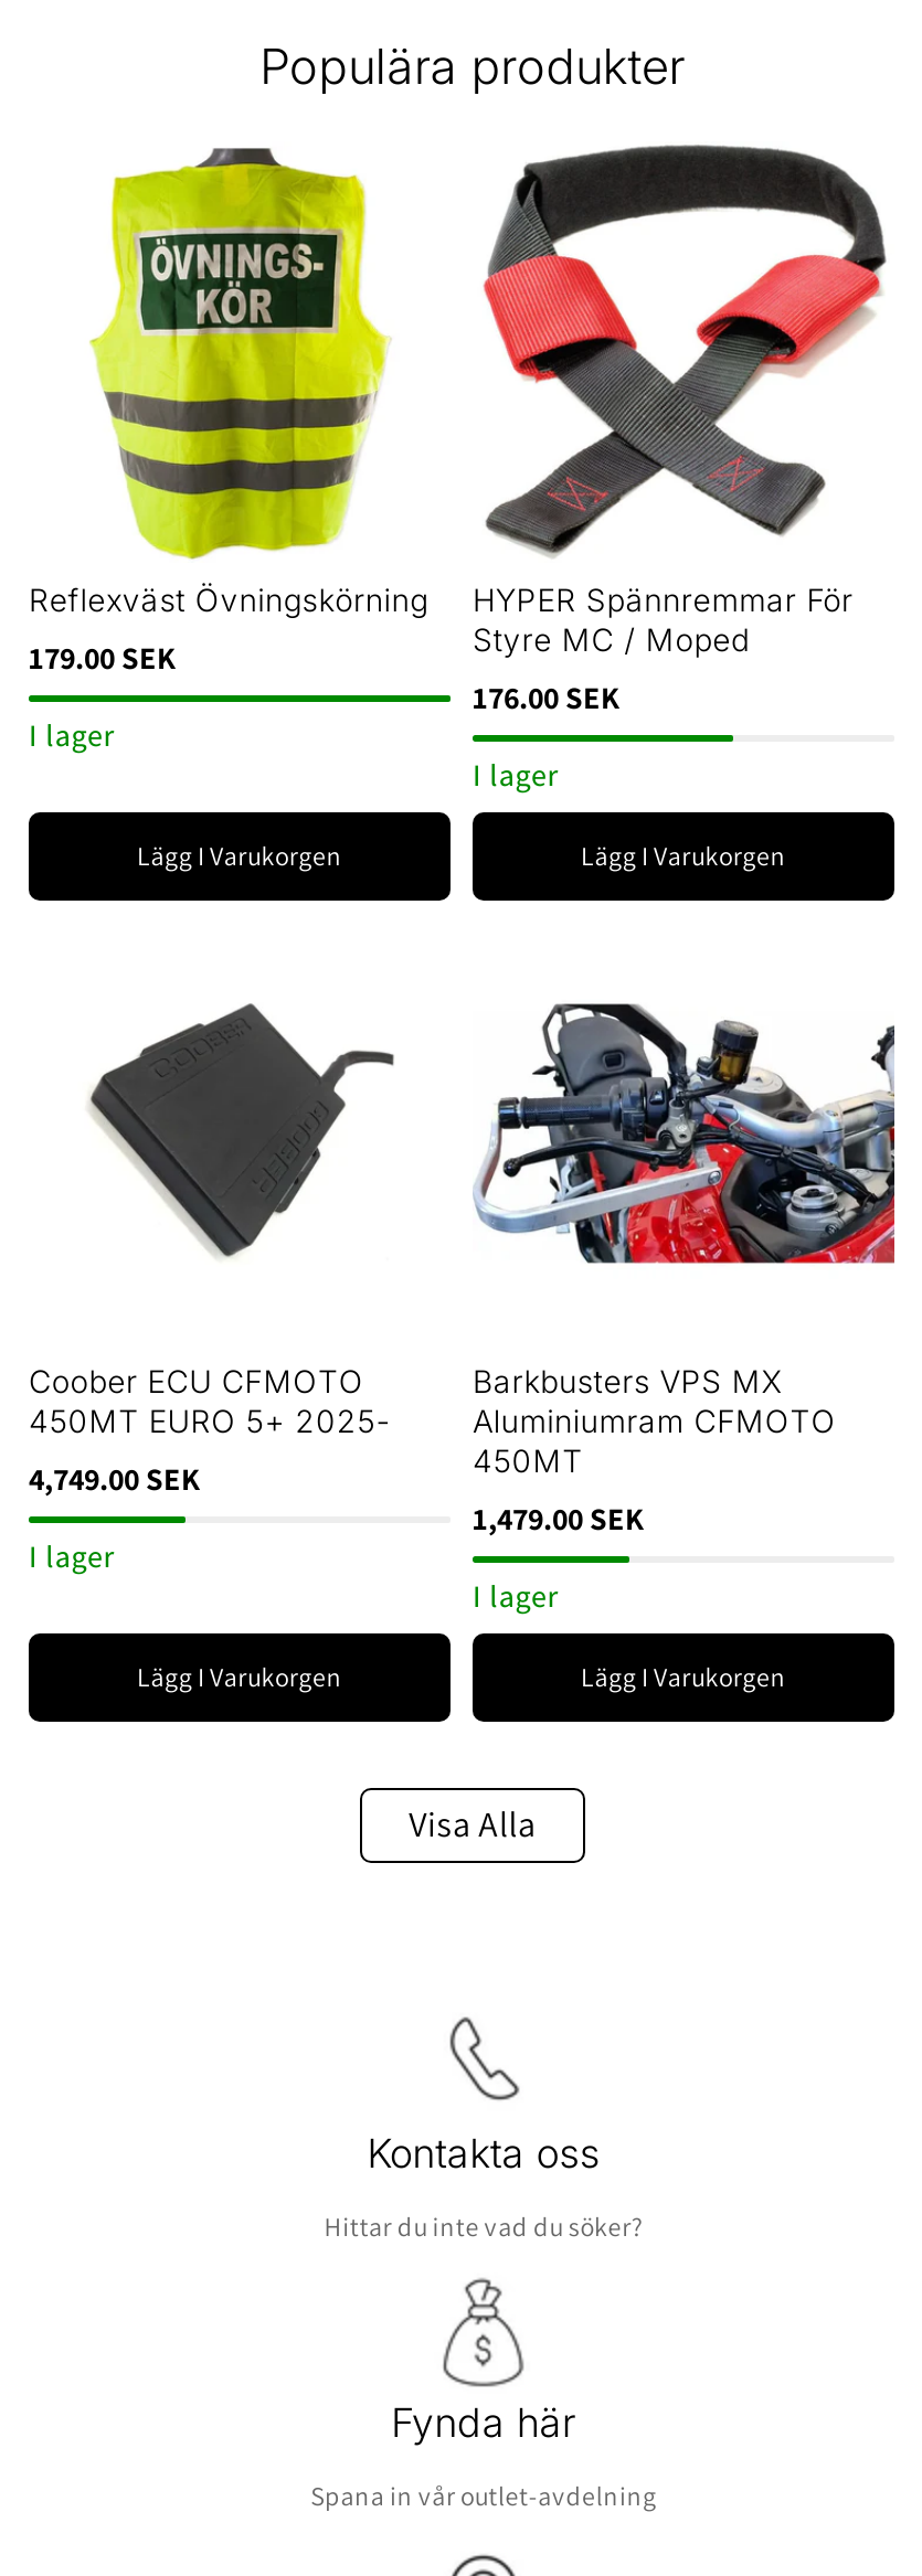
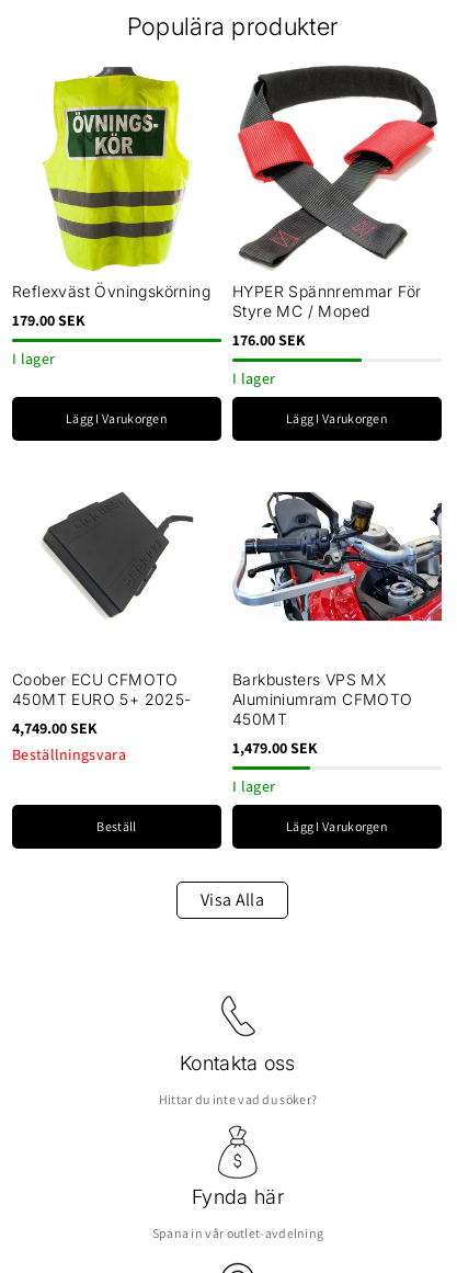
- I lager
+ Beställningsvara

- Lägg I Varukorgen
+ Beställ
